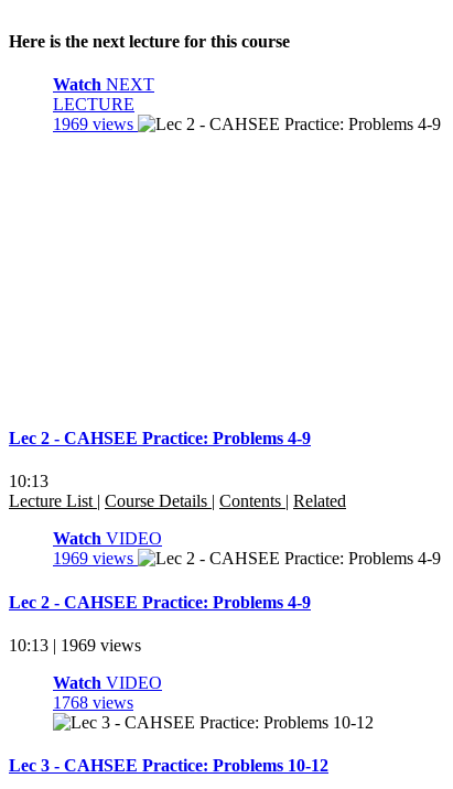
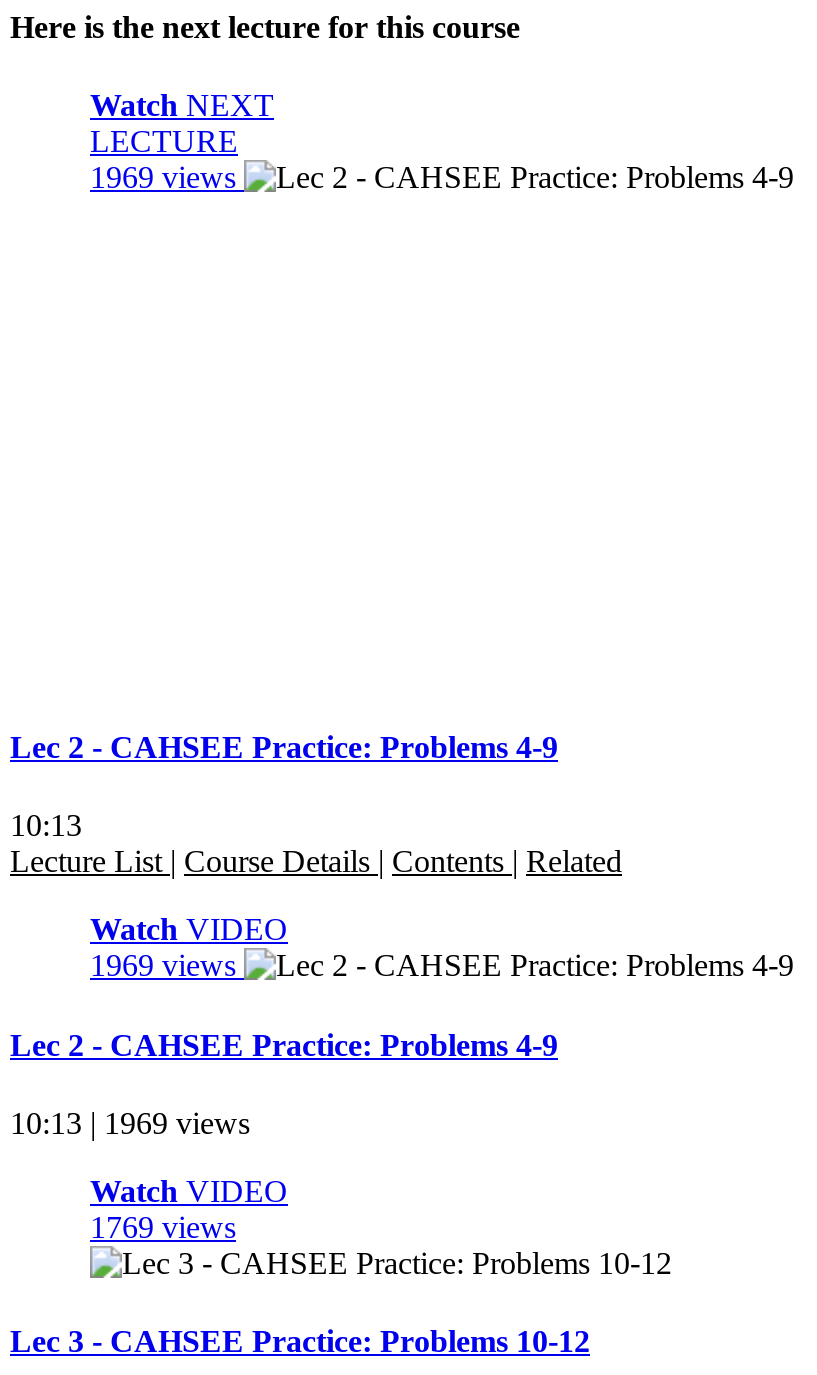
- 1768 views
+ 1769 views
